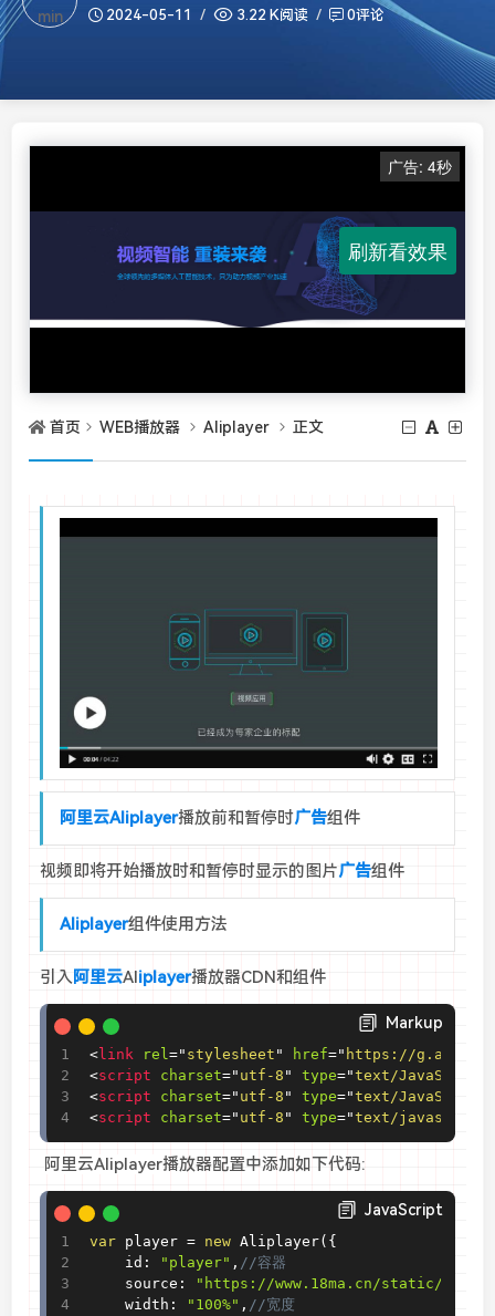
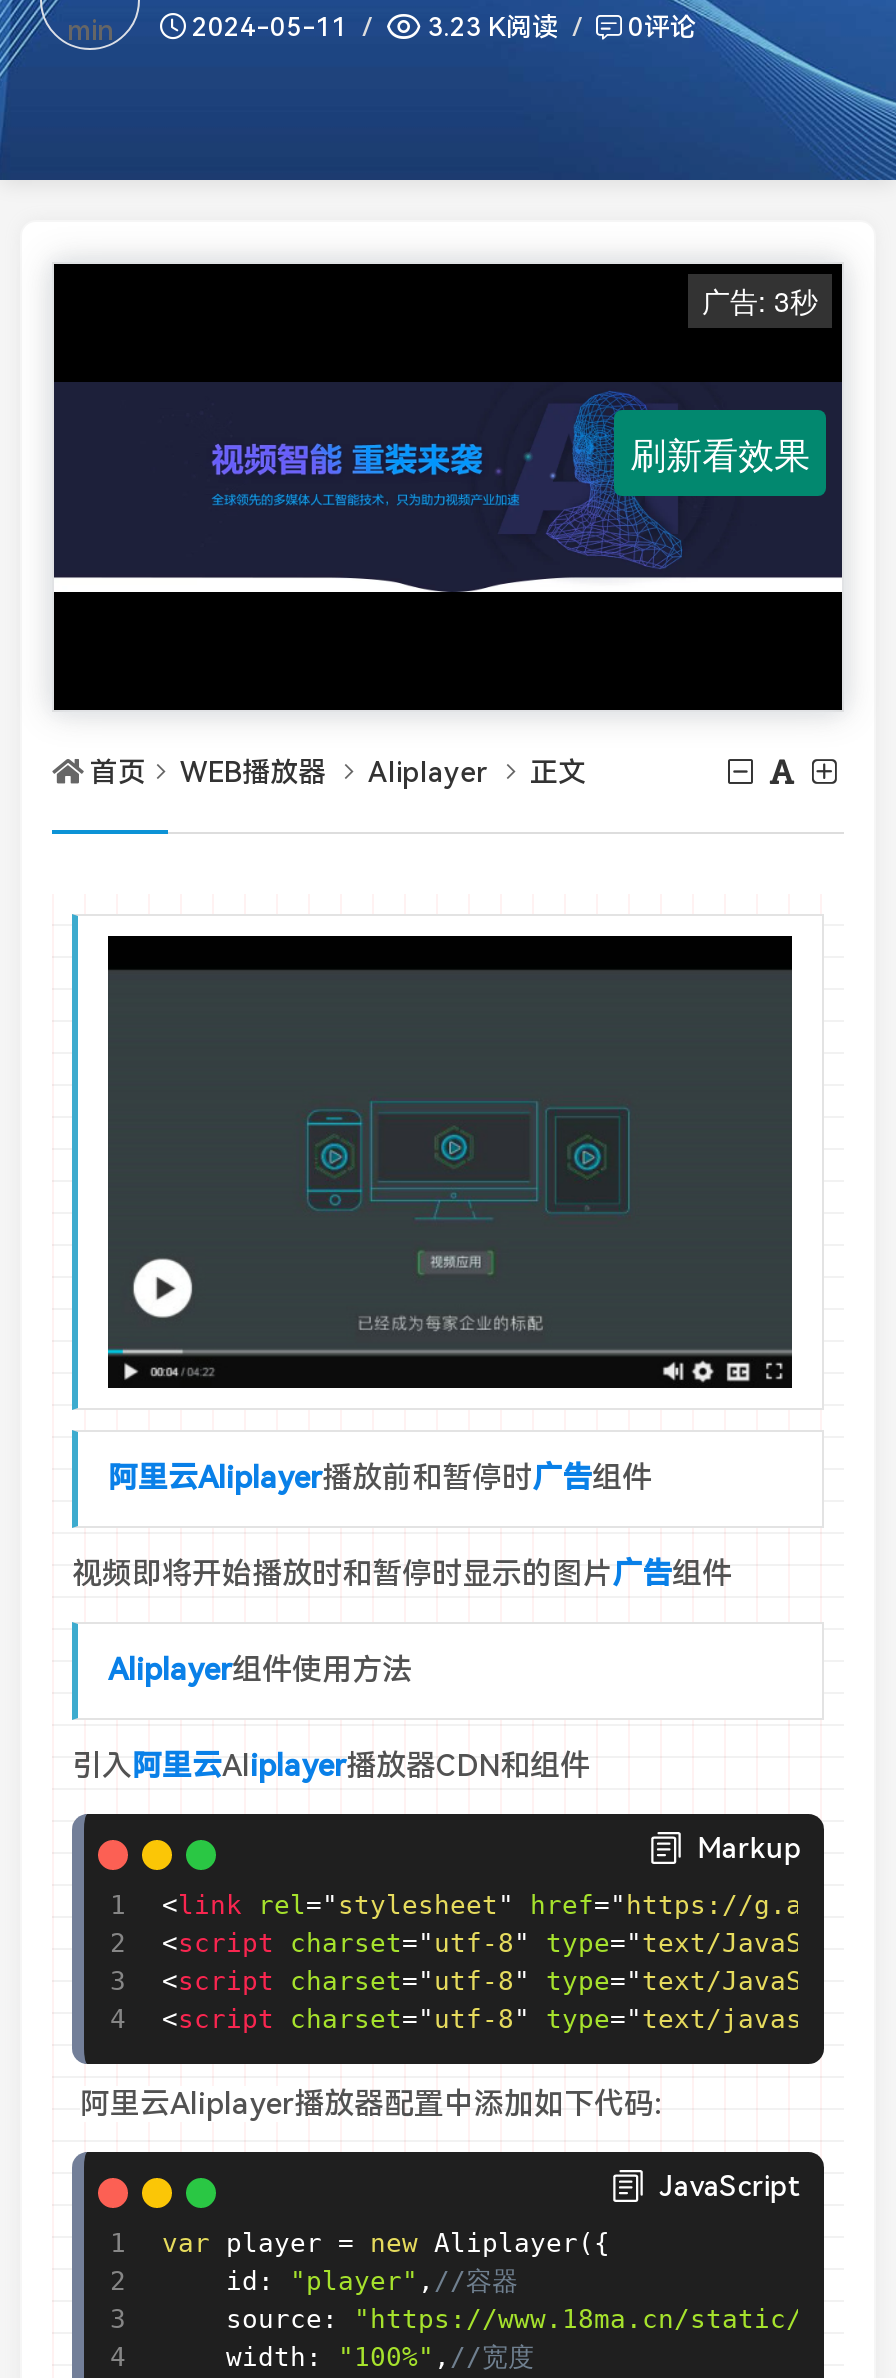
- 3.22 K阅读
+ 3.23 K阅读
